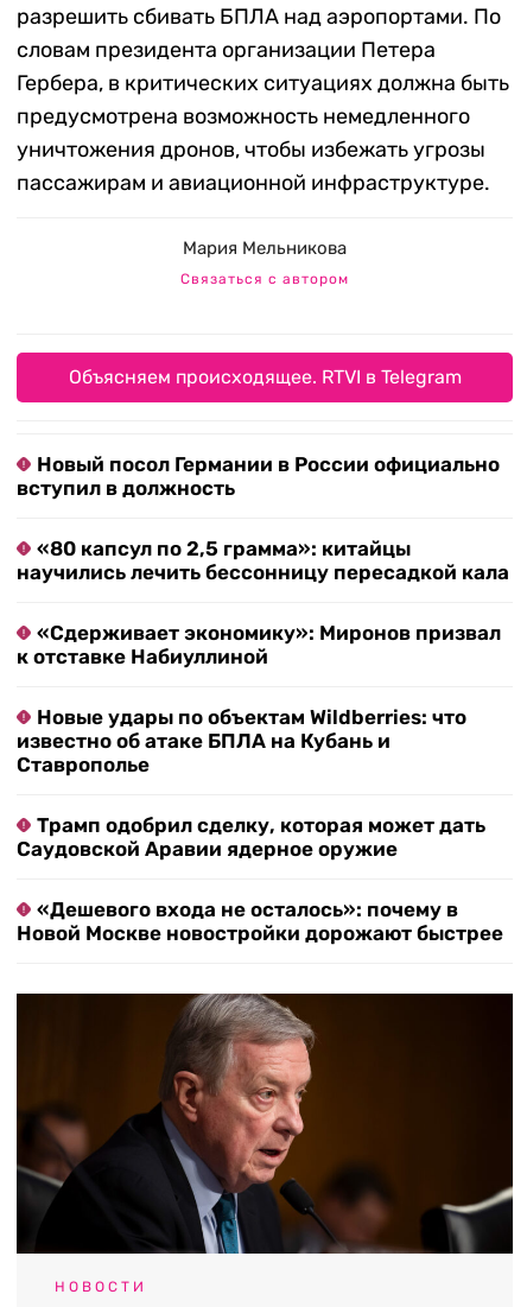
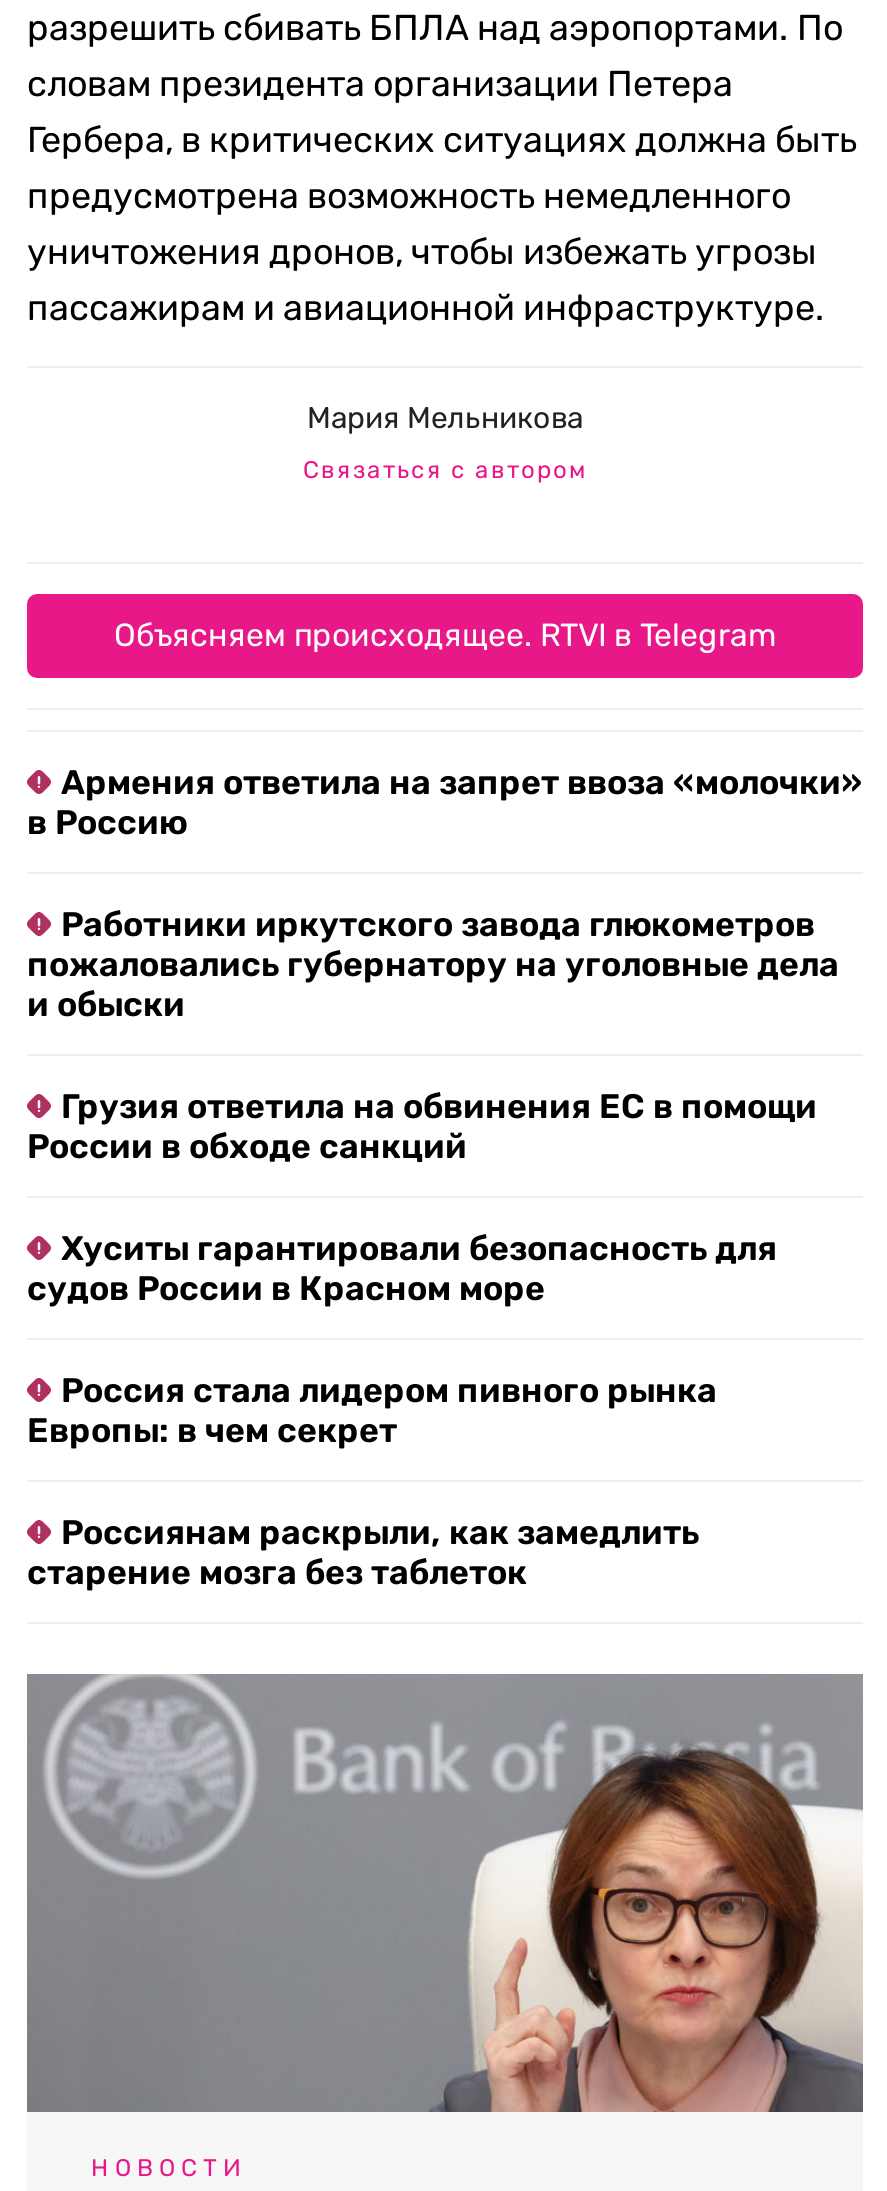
- Новый посол Германии в России официально
- вступил в должность
+ Армения ответила на запрет ввоза «молочки»
+ в Россию

- «80 капсул по 2,5 грамма»: китайцы
- научились лечить бессонницу пересадкой кала
+ Работники иркутского завода глюкометров
+ пожаловались губернатору на уголовные дела
+ и обыски

- «Сдерживает экономику»: Миронов призвал
- к отставке Набиуллиной
+ Грузия ответила на обвинения ЕС в помощи
+ России в обходе санкций

- Новые удары по объектам Wildberries: что
- известно об атаке БПЛА на Кубань и
- Ставрополье
+ Хуситы гарантировали безопасность для
+ судов России в Красном море

- Трамп одобрил сделку, которая может дать
- Саудовской Аравии ядерное оружие
+ Россия стала лидером пивного рынка
+ Европы: в чем секрет

- «Дешевого входа не осталось»: почему в
- Новой Москве новостройки дорожают быстрее
+ Россиянам раскрыли, как замедлить
+ старение мозга без таблеток

- [image]
+ [image]
